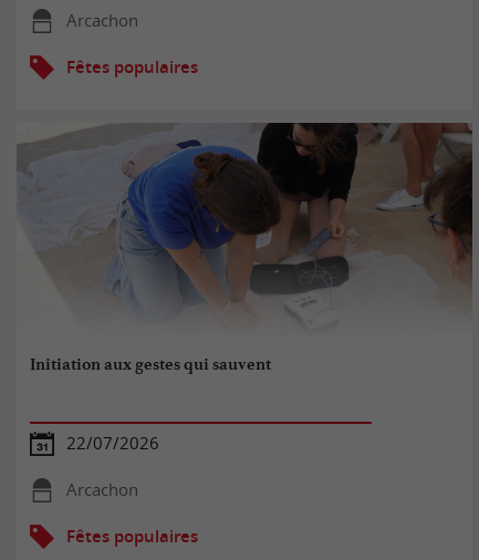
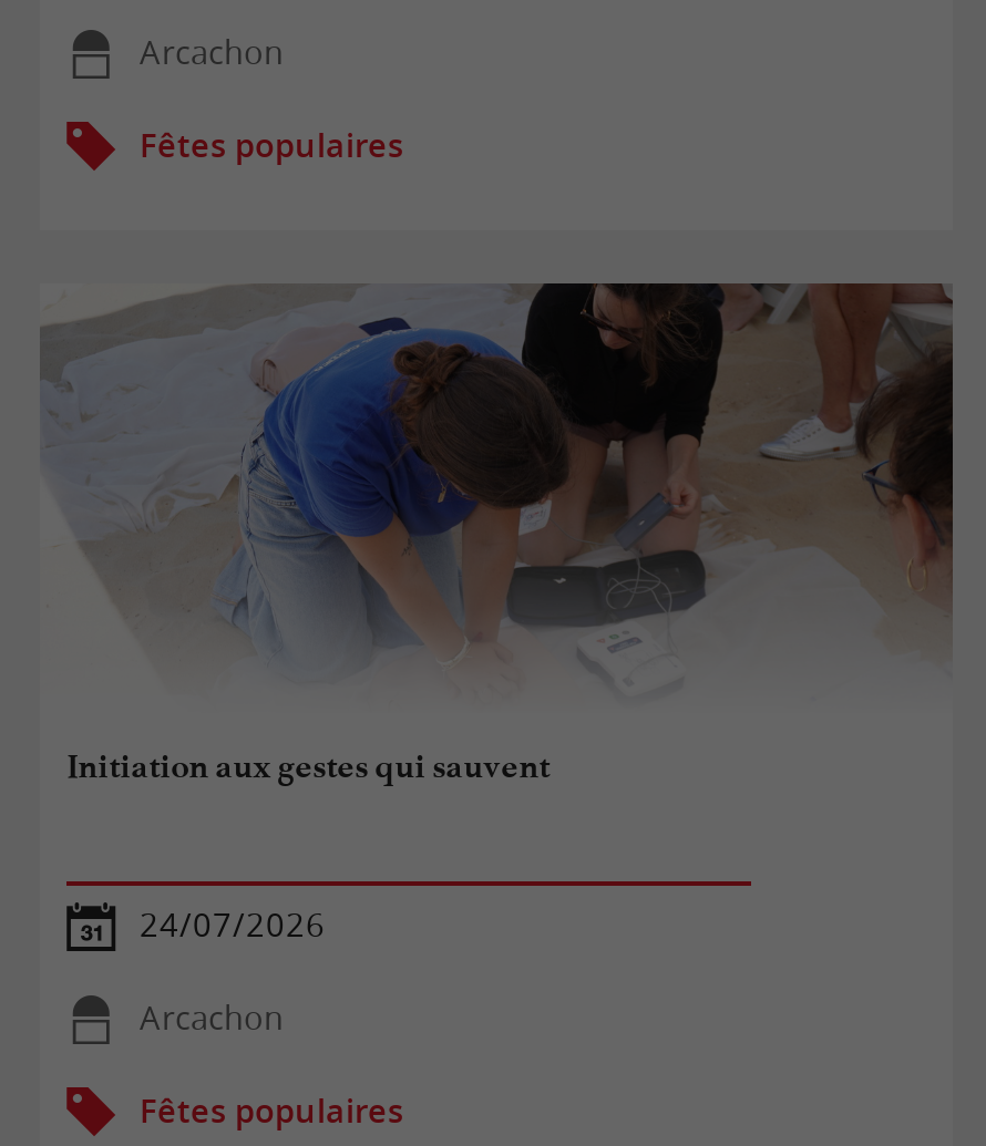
- 22/07/2026
+ 24/07/2026
